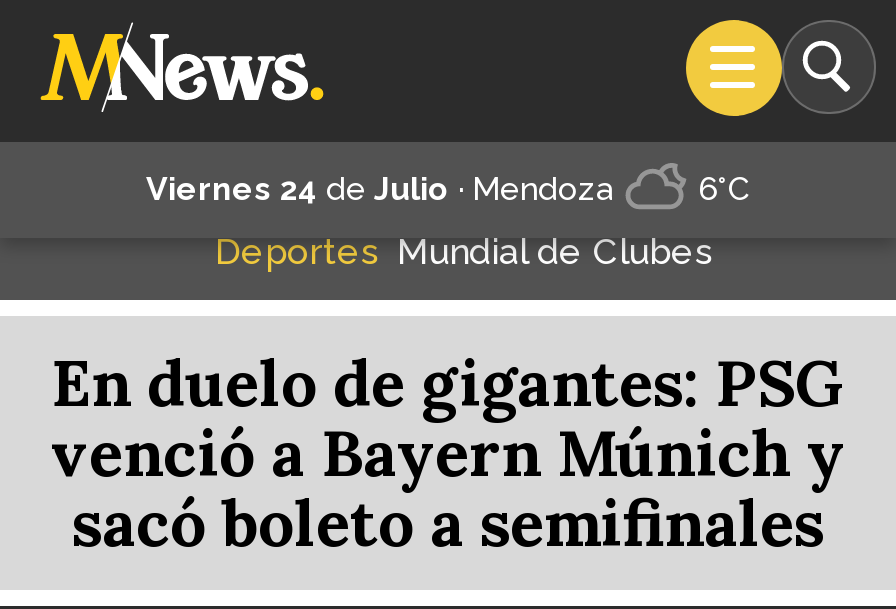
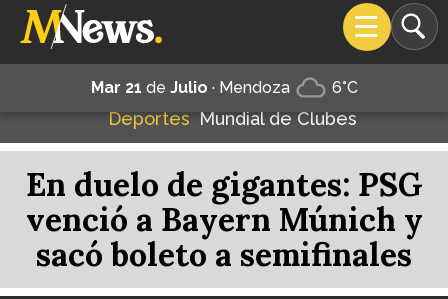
- Viernes 24 de Julio · Mendoza
+ Mar 21 de Julio · Mendoza
